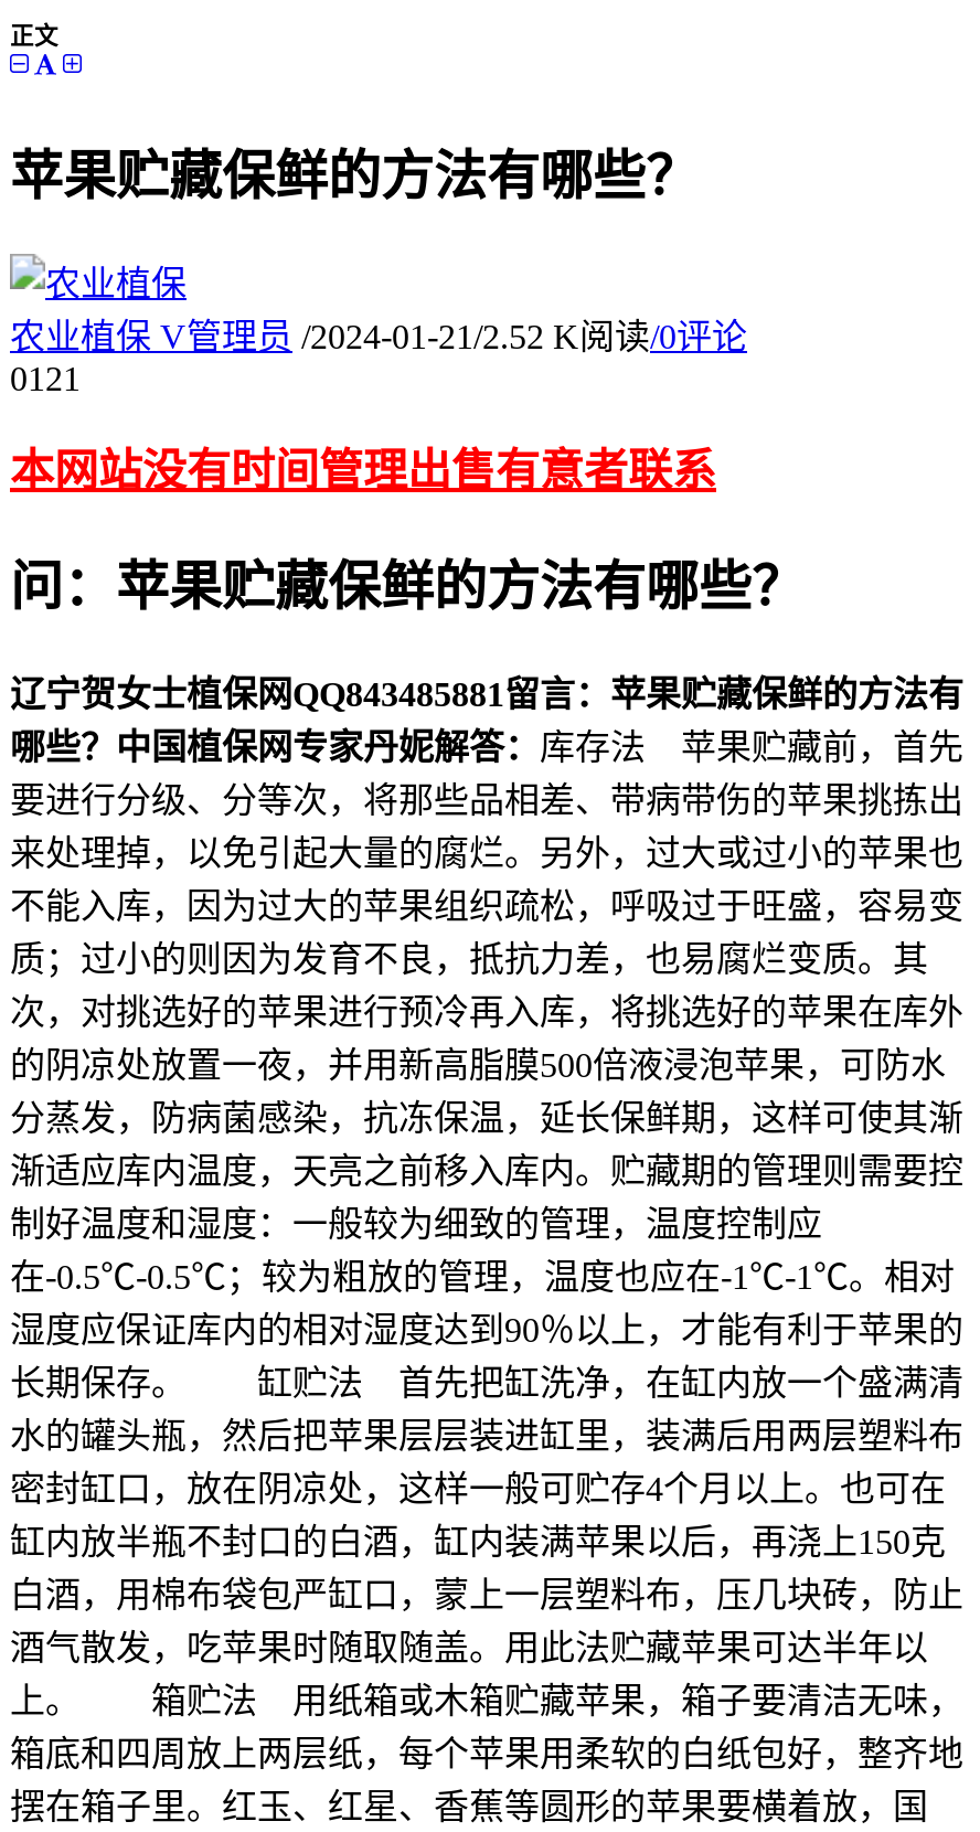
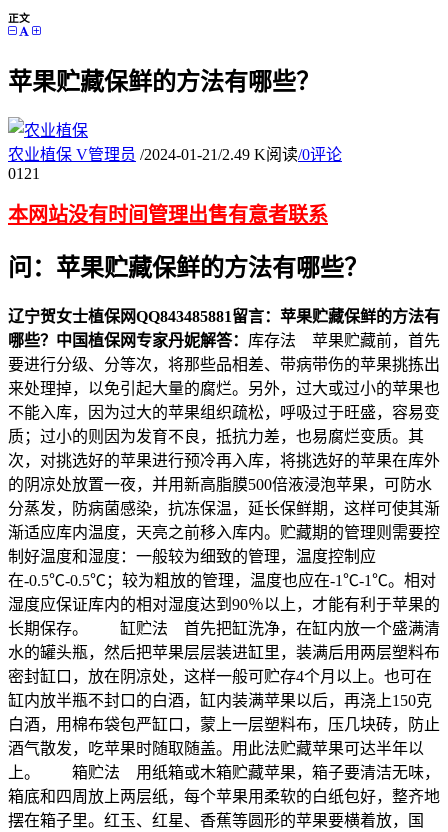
- 农业植保V管理员 / 2024-01-21 / 2.52 K阅读/0评论
+ 农业植保V管理员 / 2024-01-21 / 2.49 K阅读/0评论
